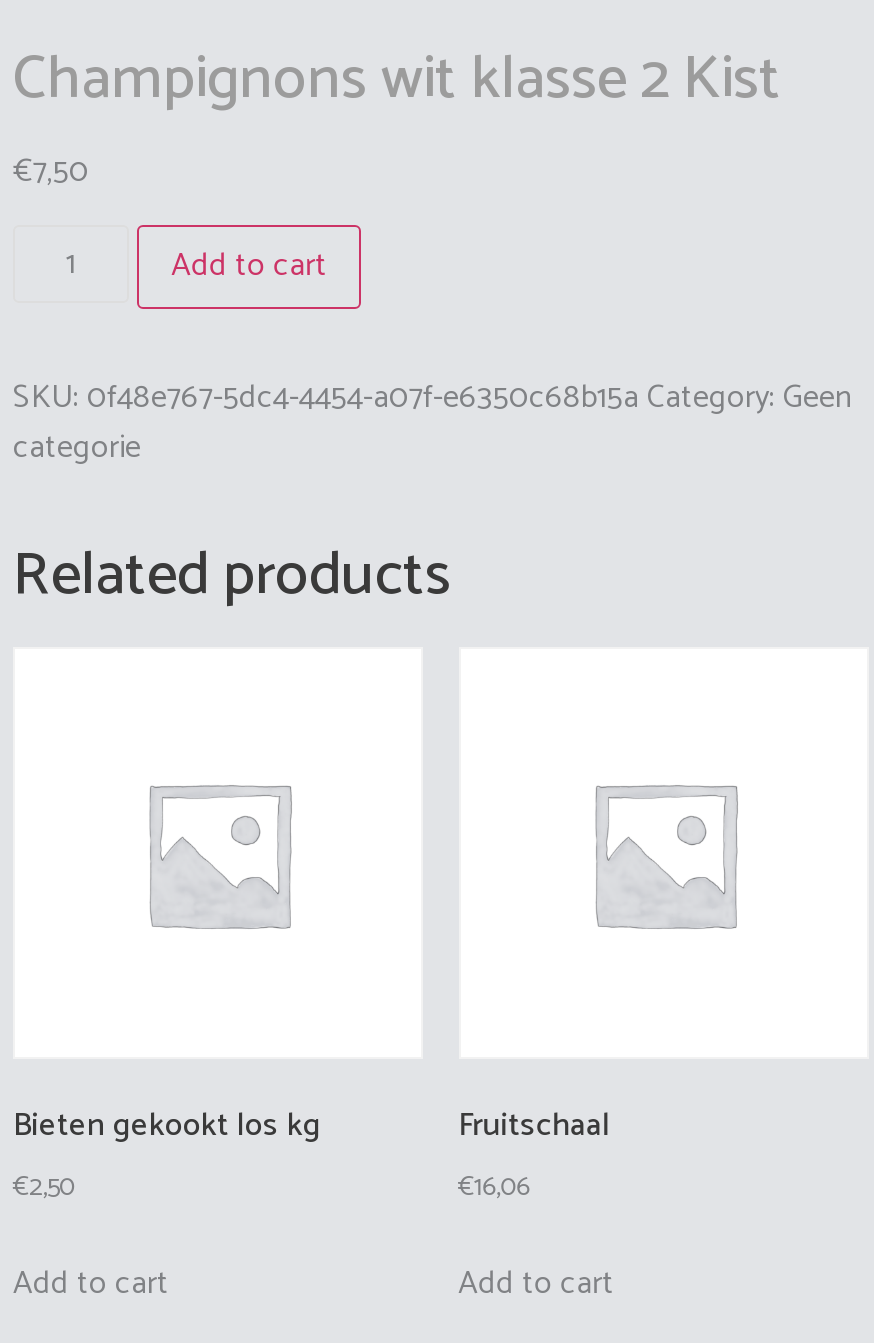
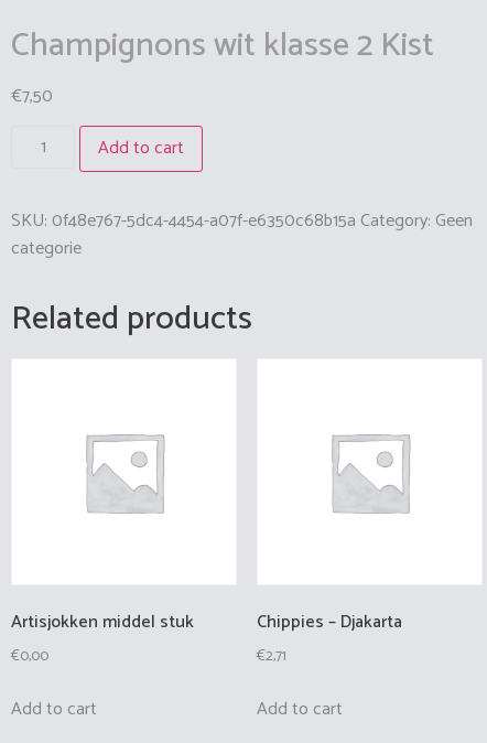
- Bieten gekookt los kg
- €2,50
+ Artisjokken middel stuk
+ €0,00

- Fruitschaal
- €16,06
+ Chippies – Djakarta
+ €2,71
